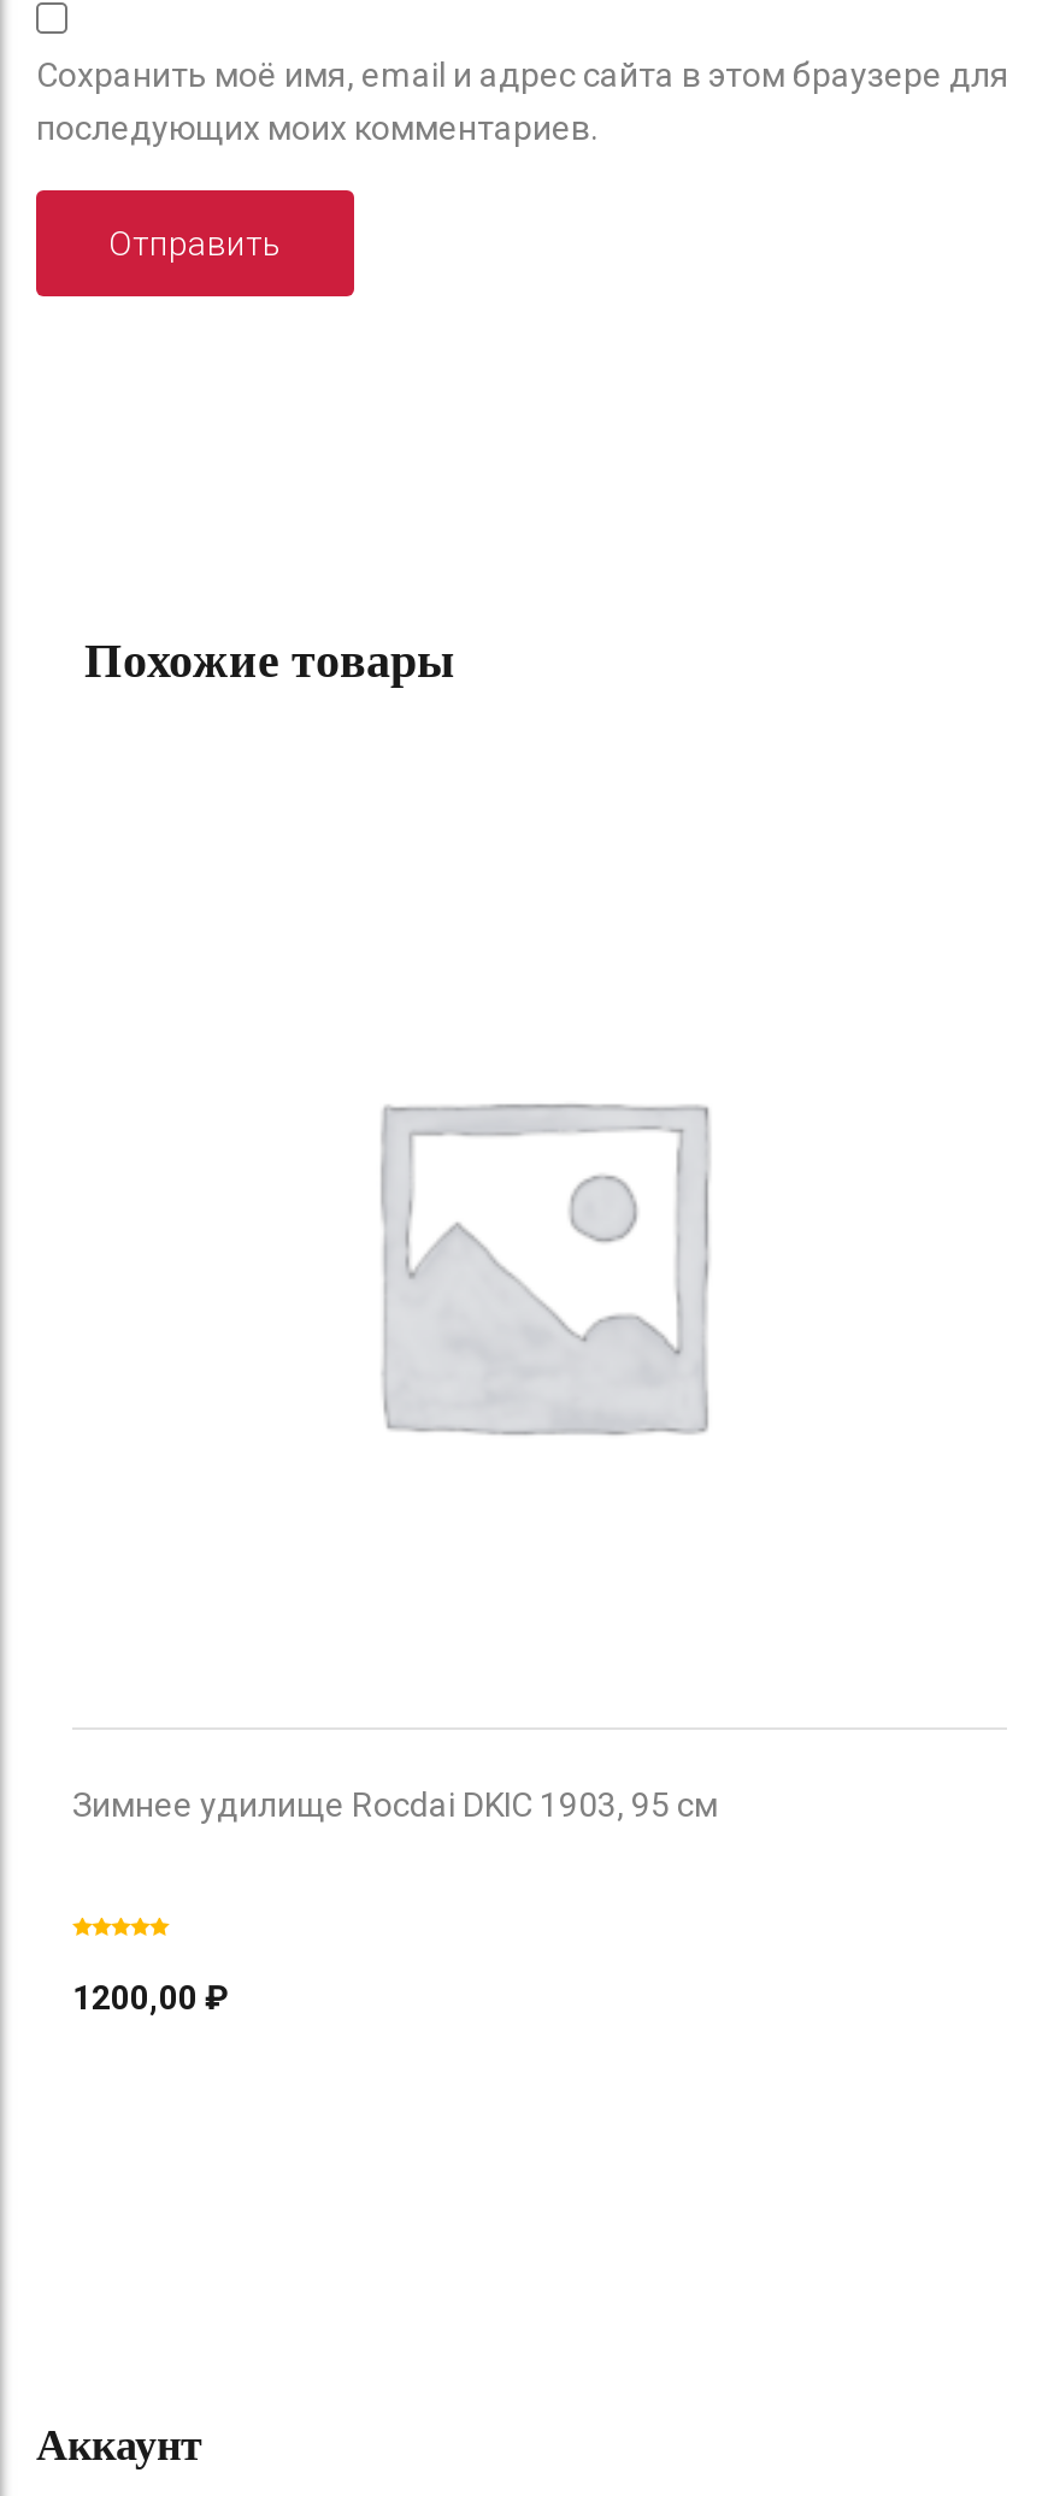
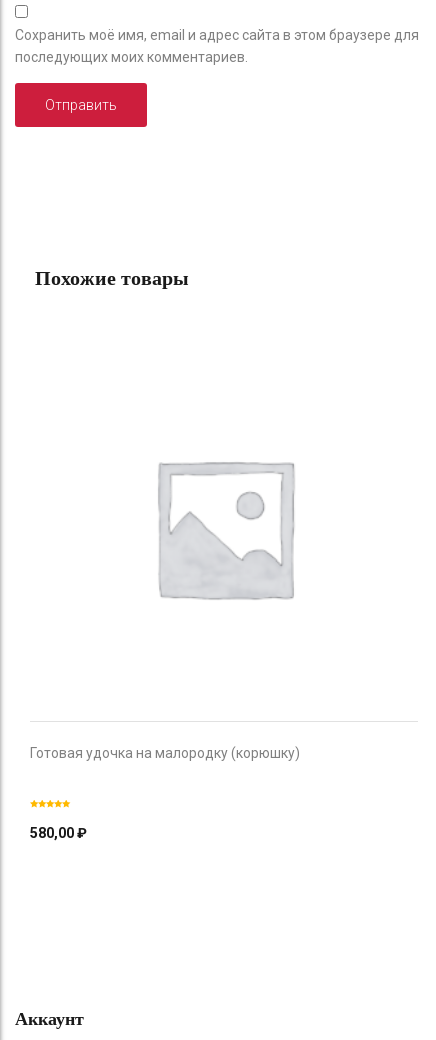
- Зимнее удилище Rocdai DKIC 1903, 95 см
+ Готовая удочка на малородку (корюшку)

- 1200,00 ₽
+ 580,00 ₽
